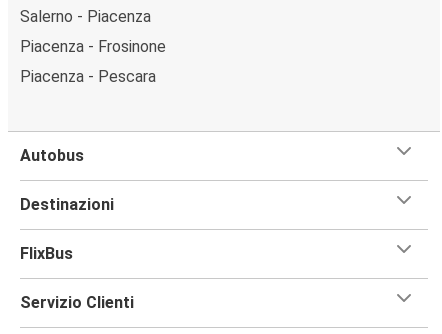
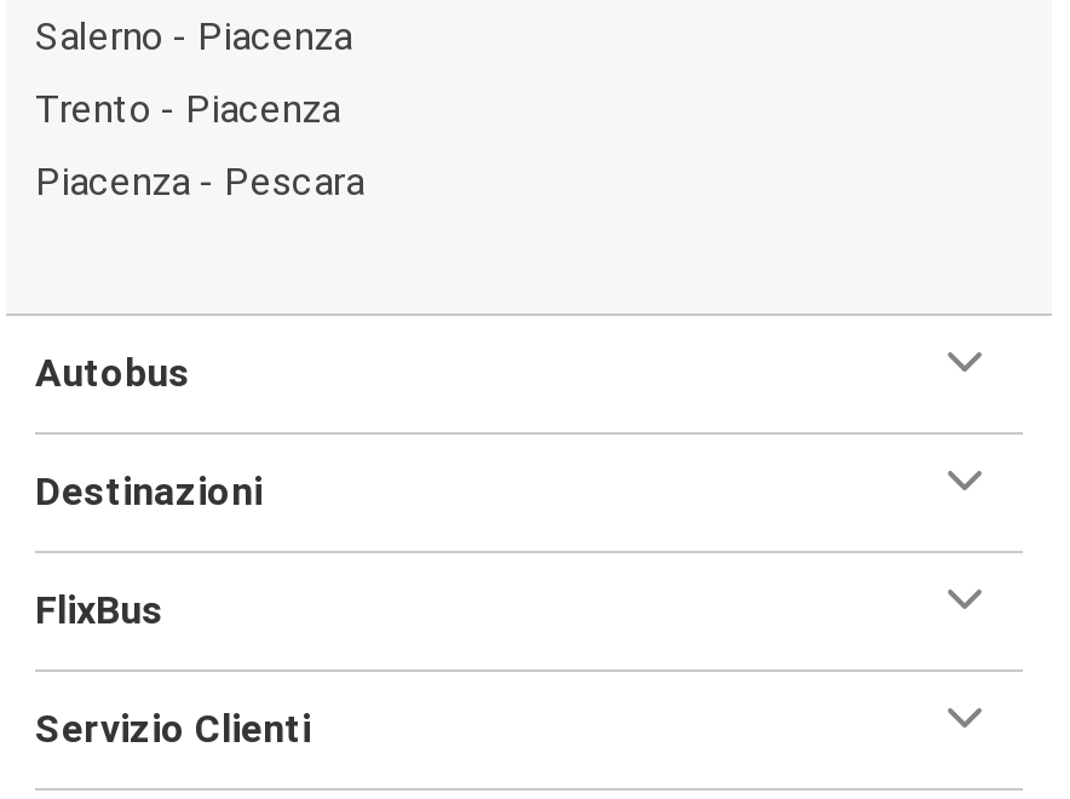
- Piacenza - Frosinone
+ Trento - Piacenza
